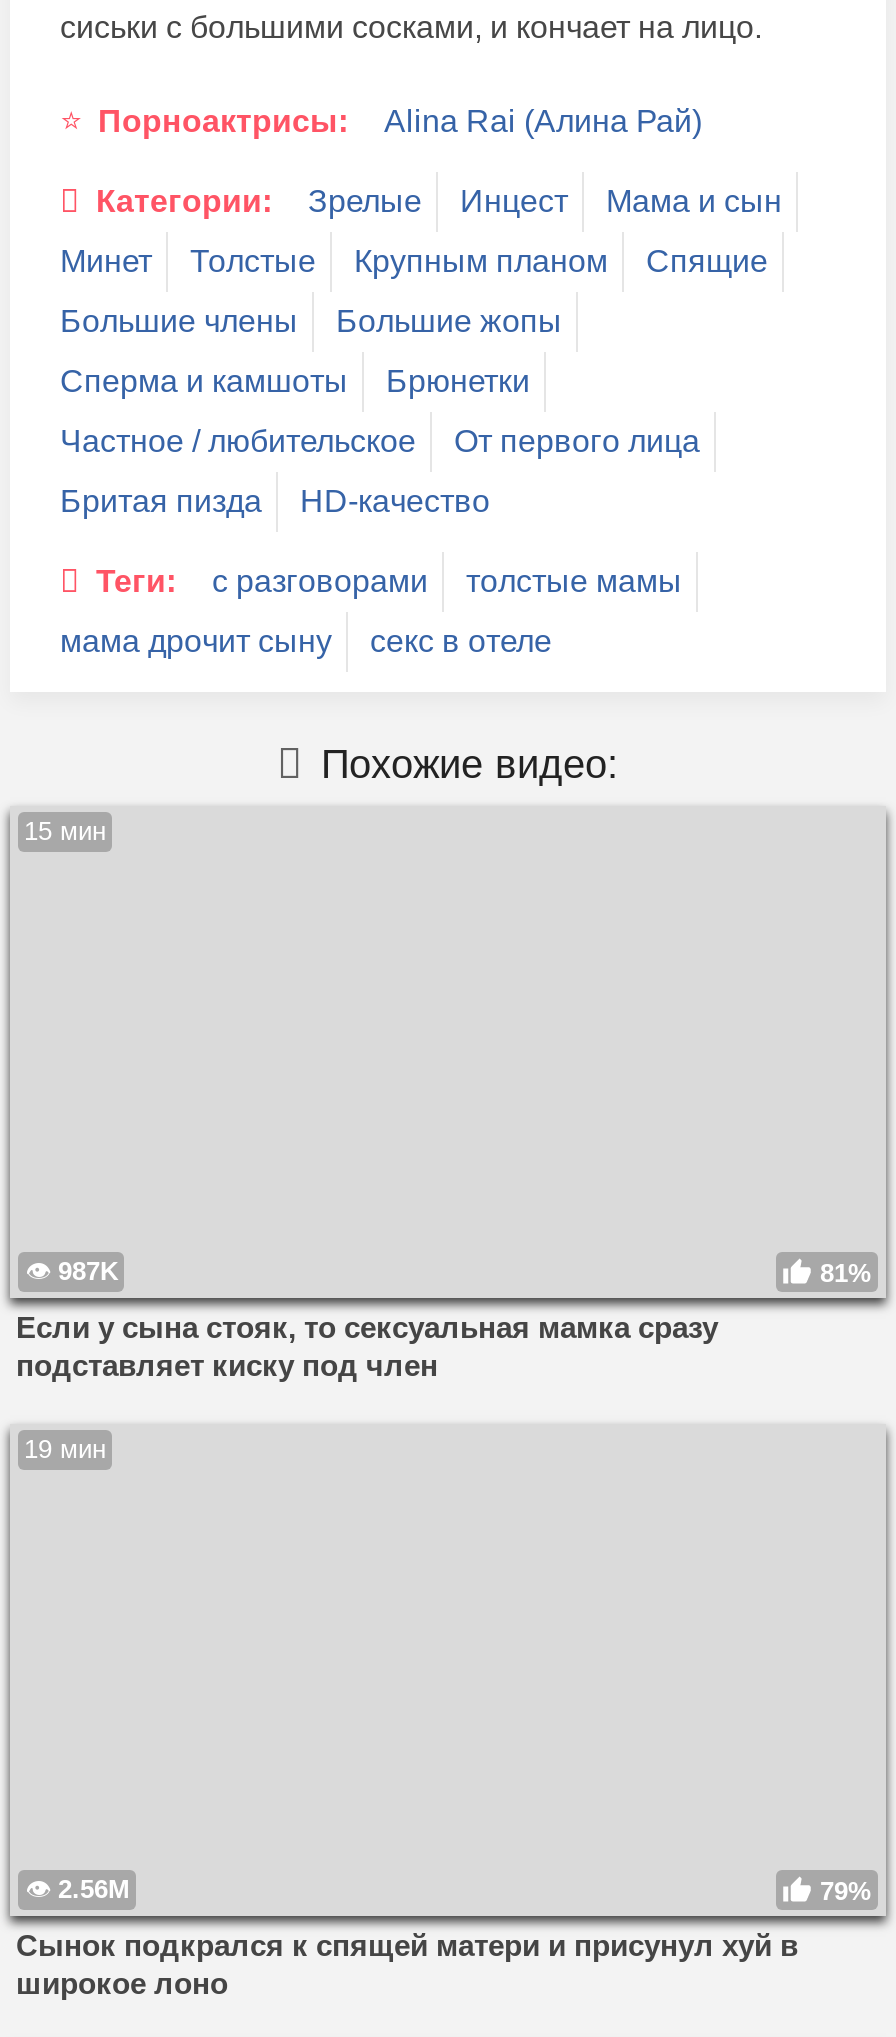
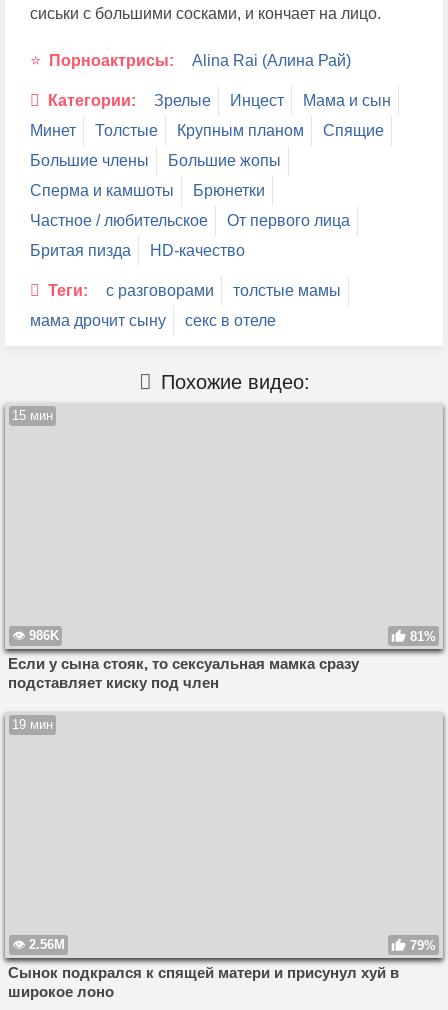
- 987K
+ 986K
